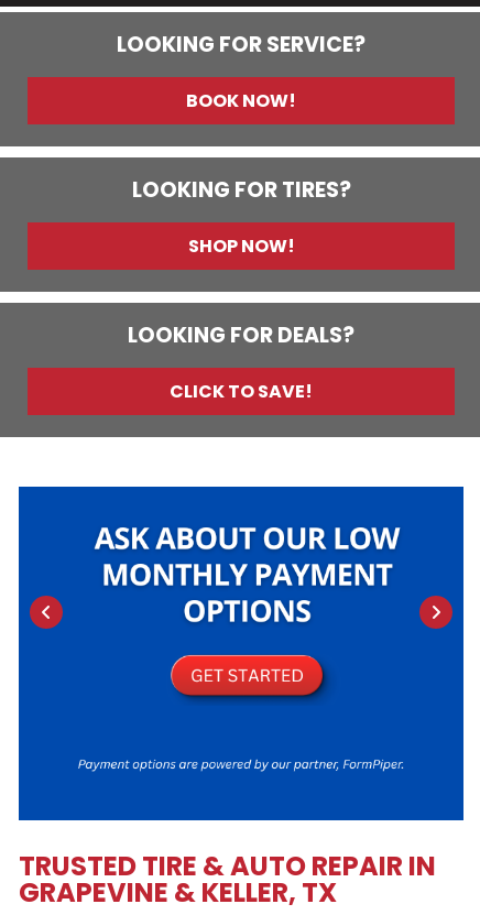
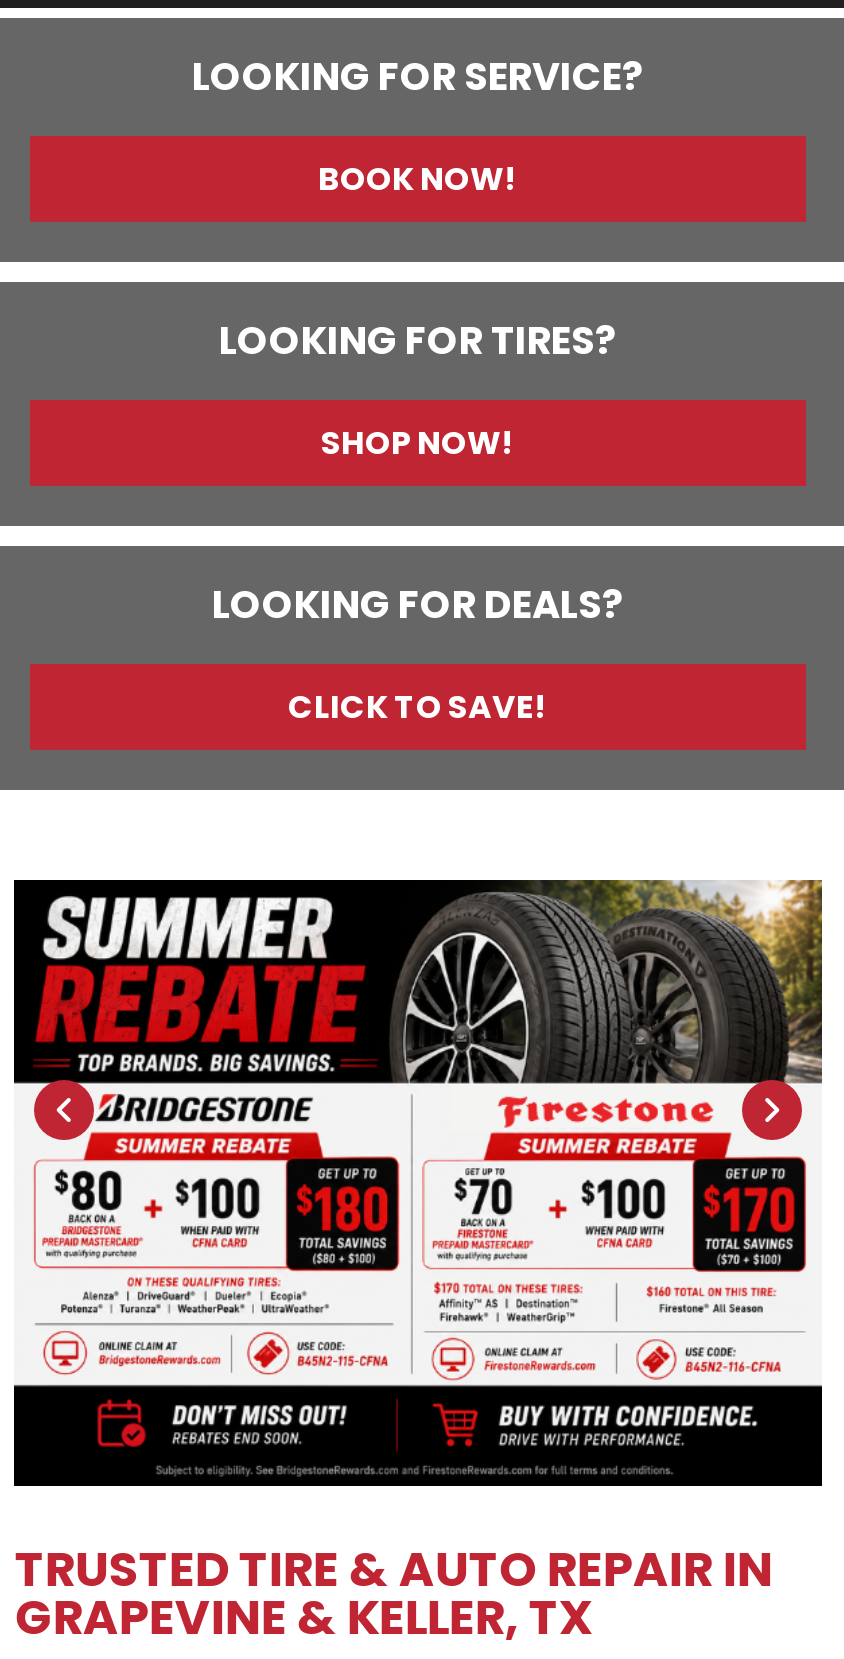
- [image]
+ [image]
